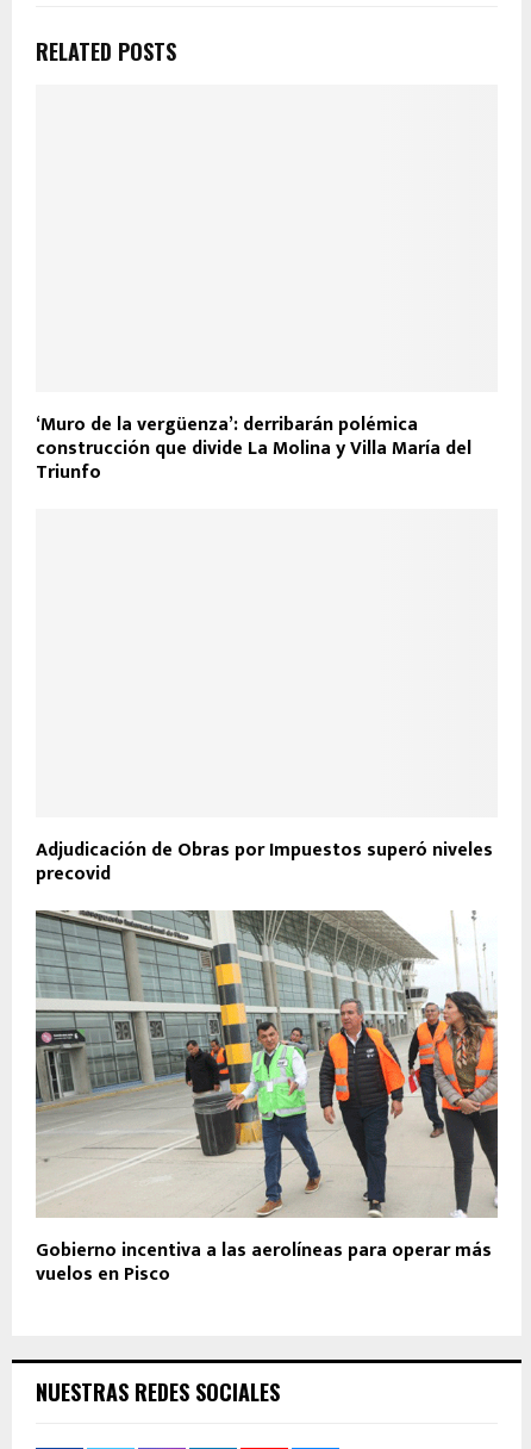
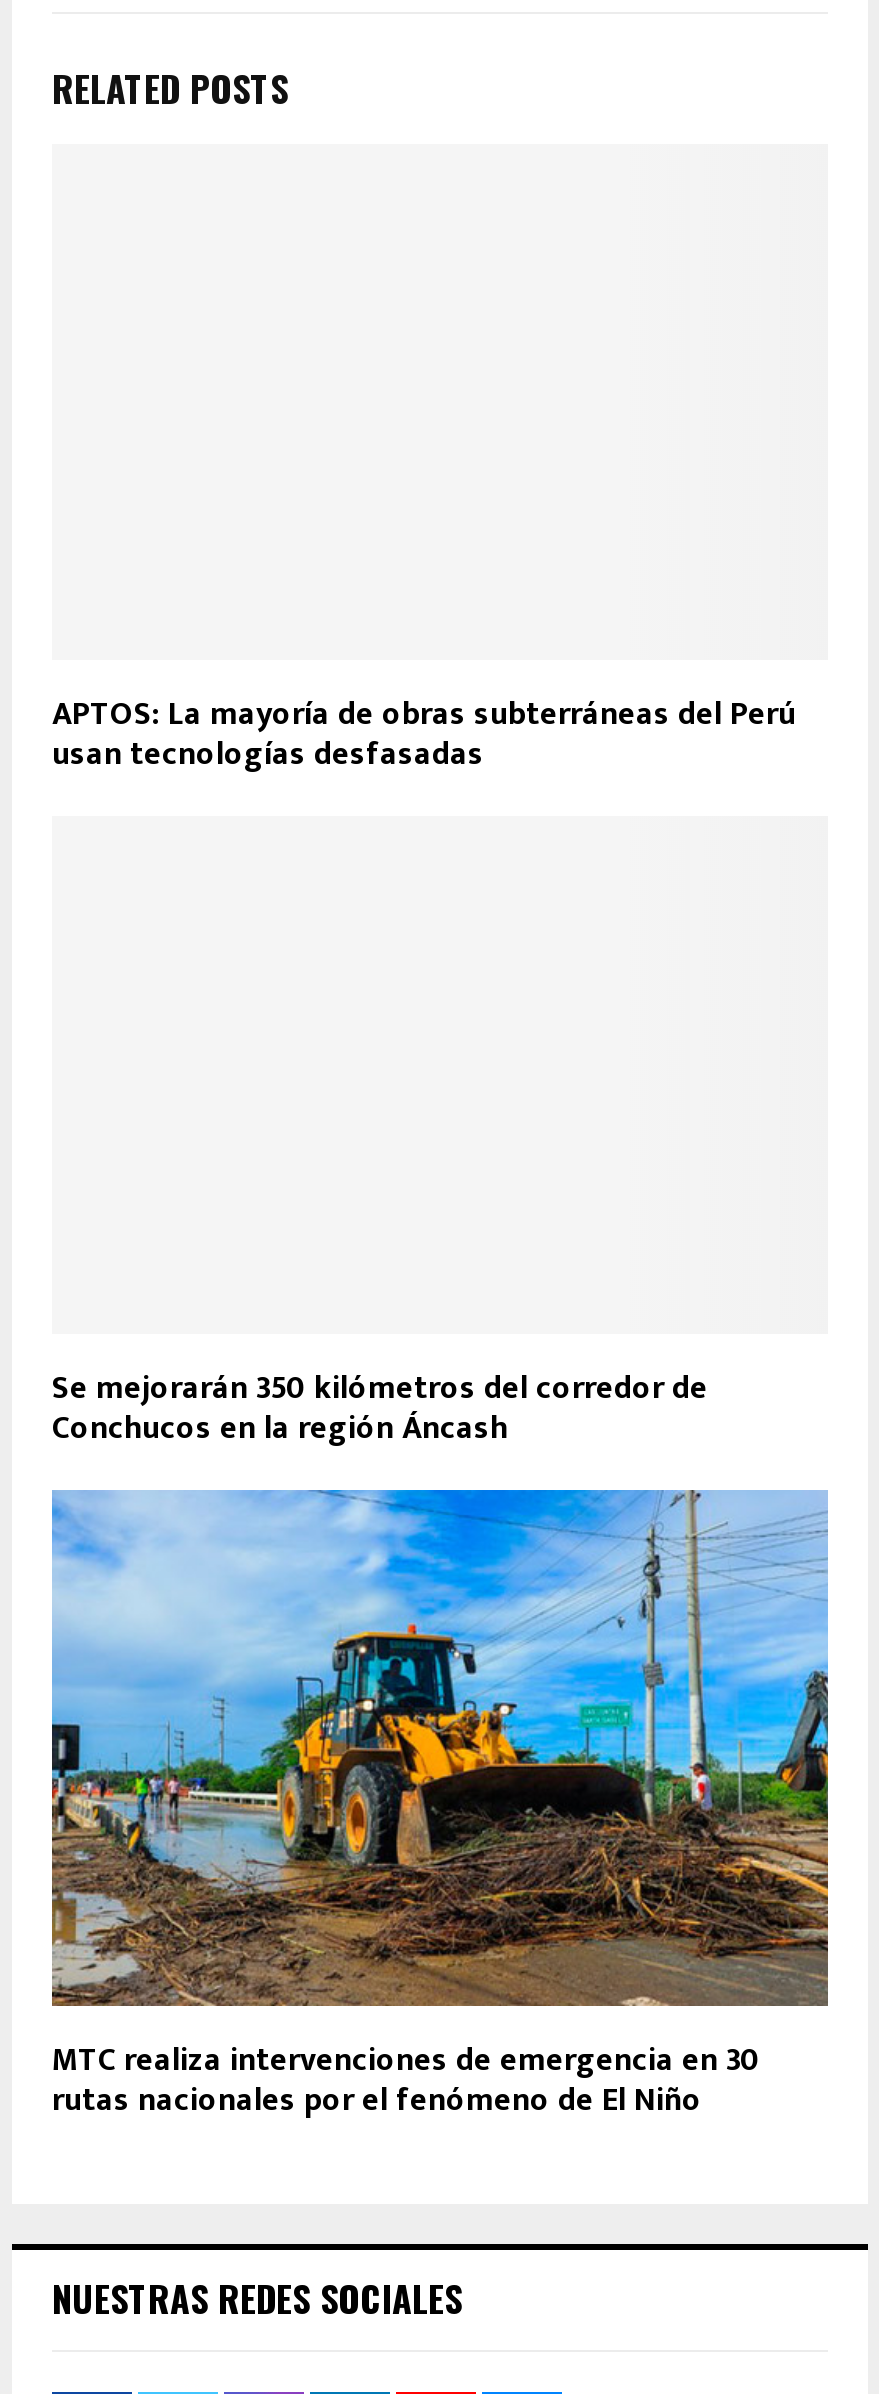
- ‘Muro de la vergüenza’: derribarán polémica
- construcción que divide La Molina y Villa María del
- Triunfo
+ APTOS: La mayoría de obras subterráneas del Perú
+ usan tecnologías desfasadas

- Adjudicación de Obras por Impuestos superó niveles
- precovid
+ Se mejorarán 350 kilómetros del corredor de
+ Conchucos en la región Áncash

- [image]
- Gobierno incentiva a las aerolíneas para operar más
- vuelos en Pisco
+ [image]
+ MTC realiza intervenciones de emergencia en 30
+ rutas nacionales por el fenómeno de El Niño
